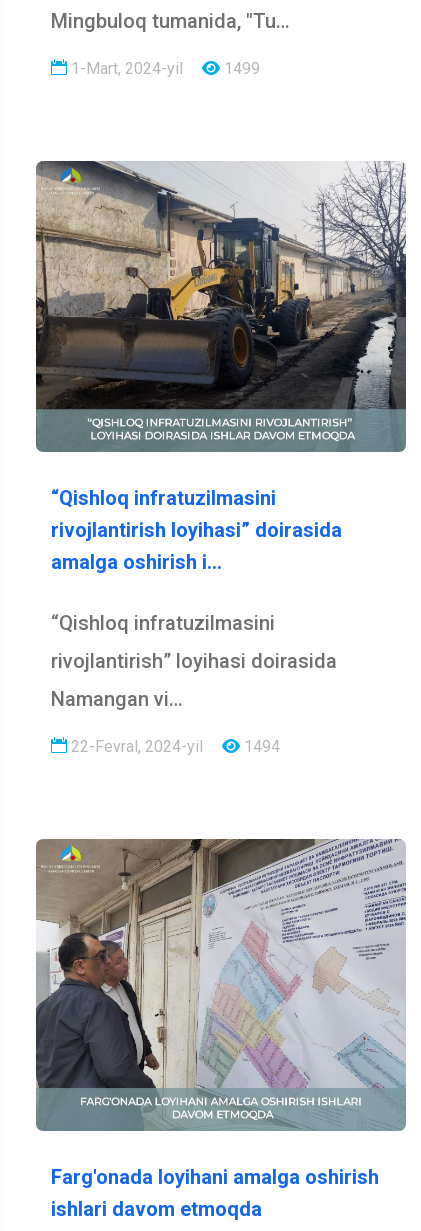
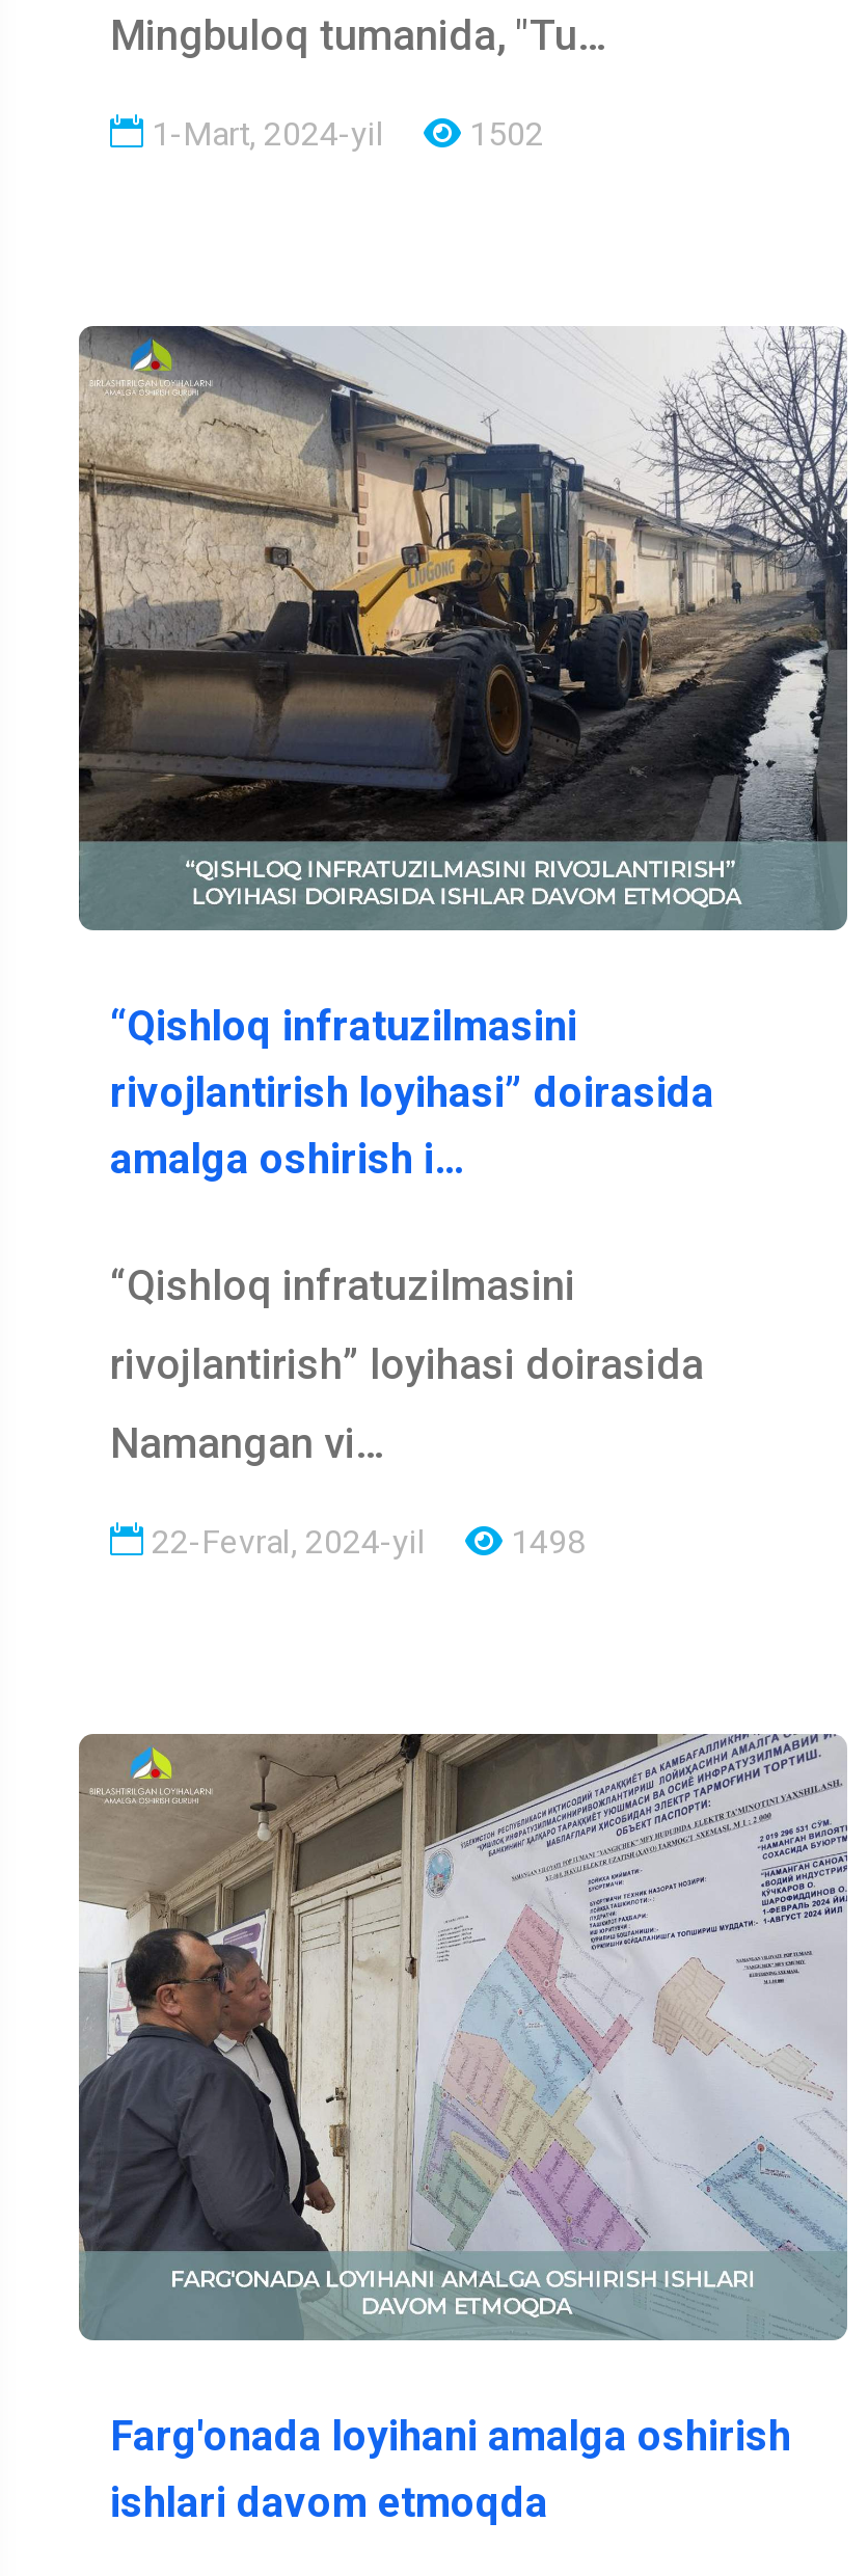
- 1-Mart, 2024-yil 1499
+ 1-Mart, 2024-yil 1502

- 22-Fevral, 2024-yil 1494
+ 22-Fevral, 2024-yil 1498
